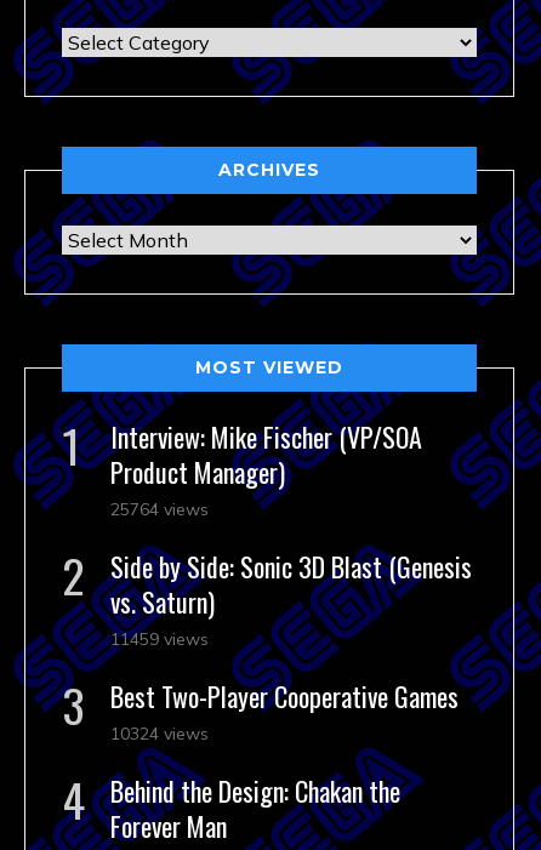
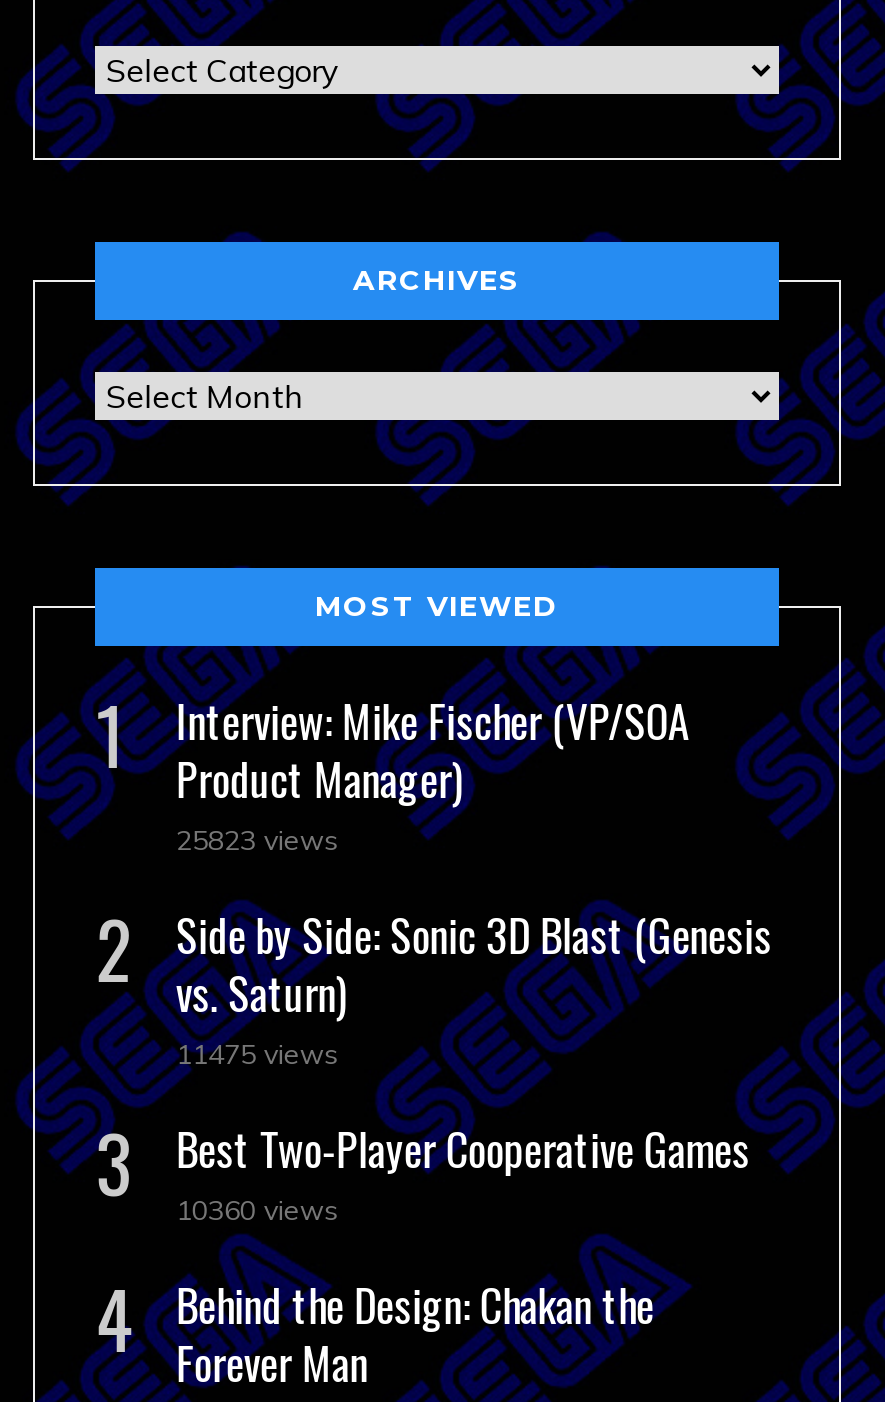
- 25764 views
+ 25823 views

- 11459 views
+ 11475 views

- 10324 views
+ 10360 views
